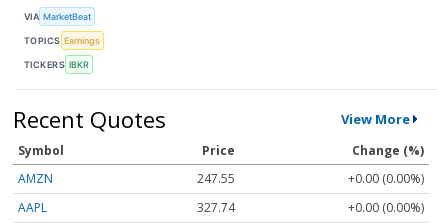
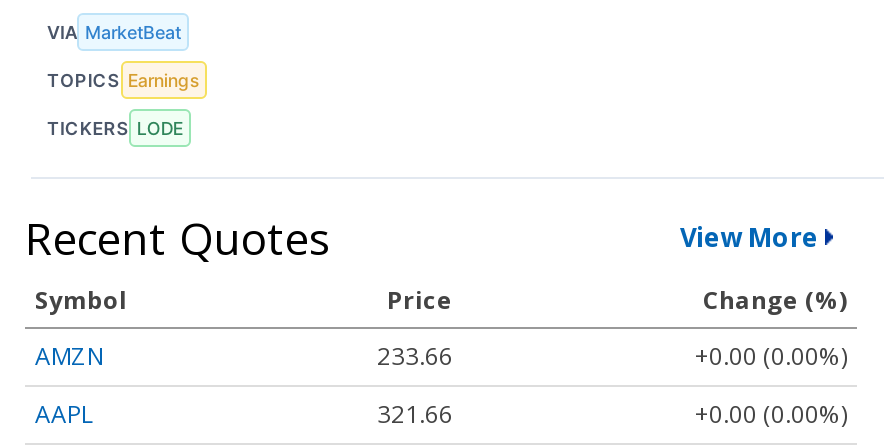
- TICKERS IBKR
+ TICKERS LODE

- 247.55
+ 233.66

- 327.74
+ 321.66
